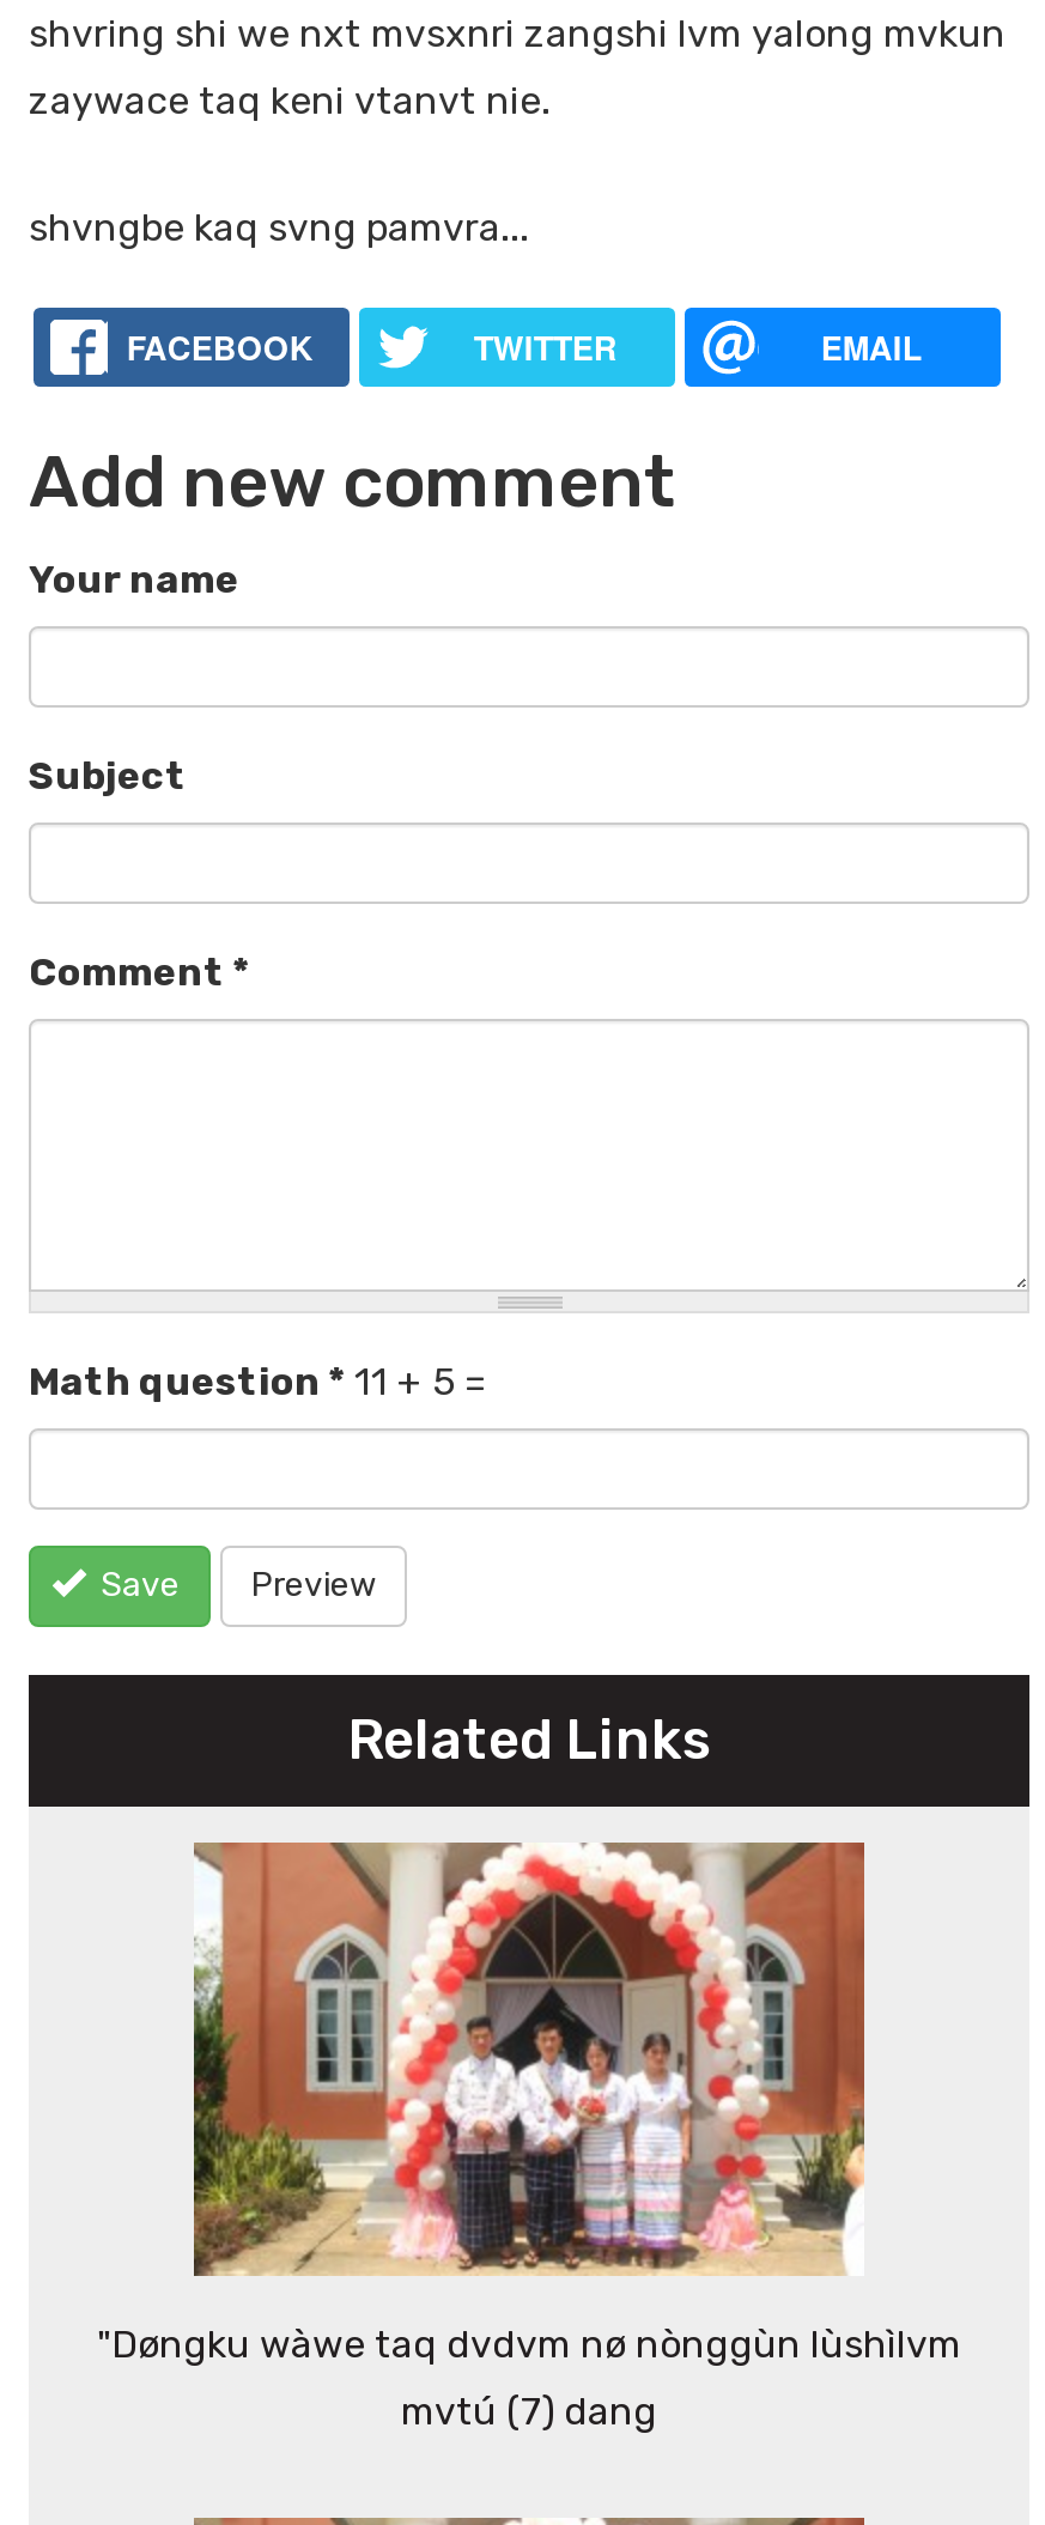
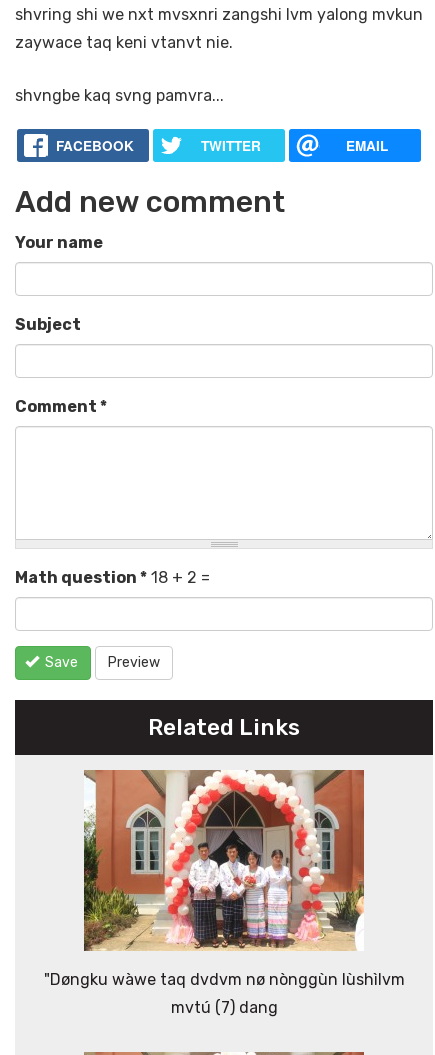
- Math question * 11 + 5 =
+ Math question * 18 + 2 =
